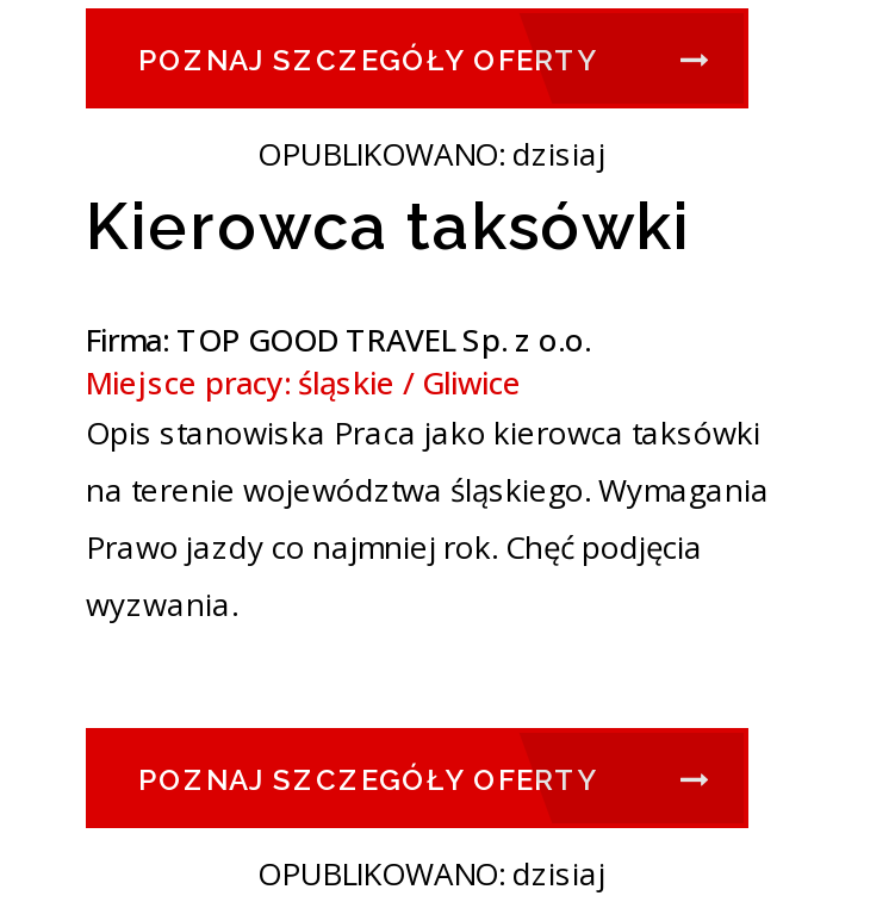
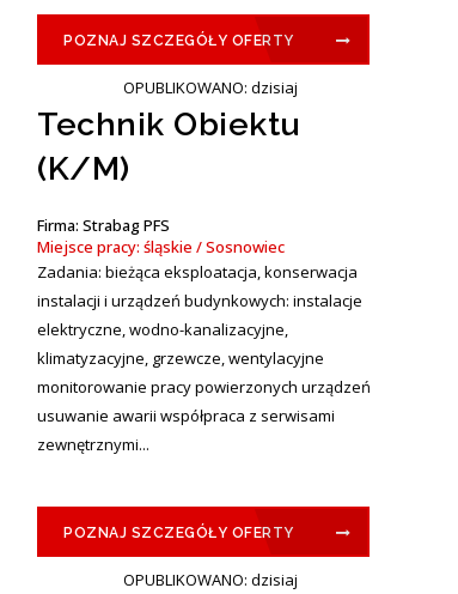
- Kierowca taksówki
+ Technik Obiektu
+ (K/M)

- Firma: TOP GOOD TRAVEL Sp. z o.o.
- Miejsce pracy: śląskie / Gliwice
- Opis stanowiska Praca jako kierowca taksówki
- na terenie województwa śląskiego. Wymagania
- Prawo jazdy co najmniej rok. Chęć podjęcia
- wyzwania.
+ Firma: Strabag PFS
+ Miejsce pracy: śląskie / Sosnowiec
+ Zadania: bieżąca eksploatacja, konserwacja
+ instalacji i urządzeń budynkowych: instalacje
+ elektryczne, wodno-kanalizacyjne,
+ klimatyzacyjne, grzewcze, wentylacyjne
+ monitorowanie pracy powierzonych urządzeń
+ usuwanie awarii współpraca z serwisami
+ zewnętrznymi...
